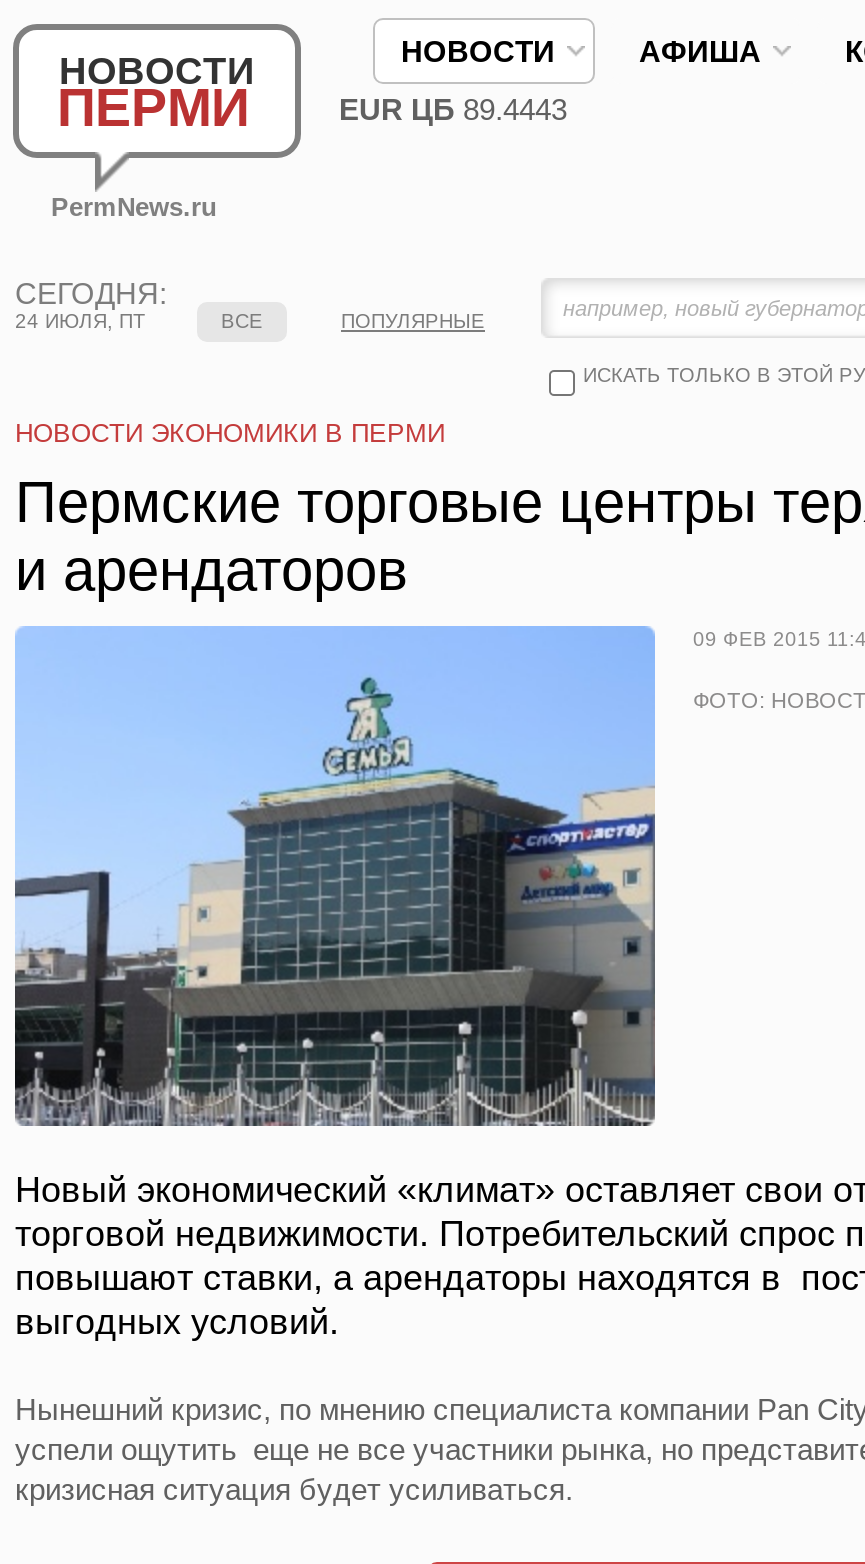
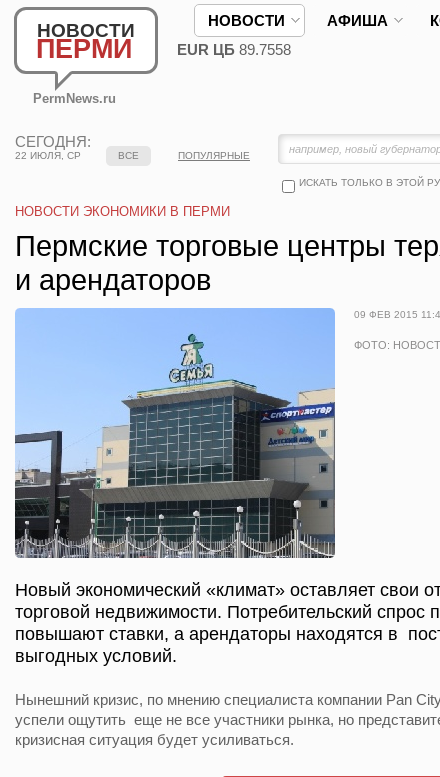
- EUR ЦБ 89.4443
+ EUR ЦБ 89.7558

- 24 ИЮЛЯ, ПТ
+ 22 ИЮЛЯ, СР
